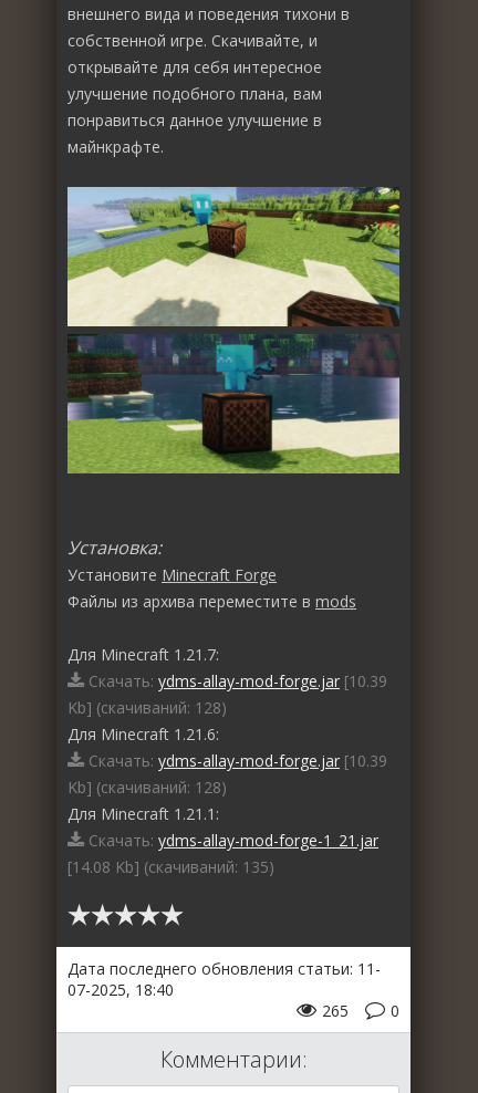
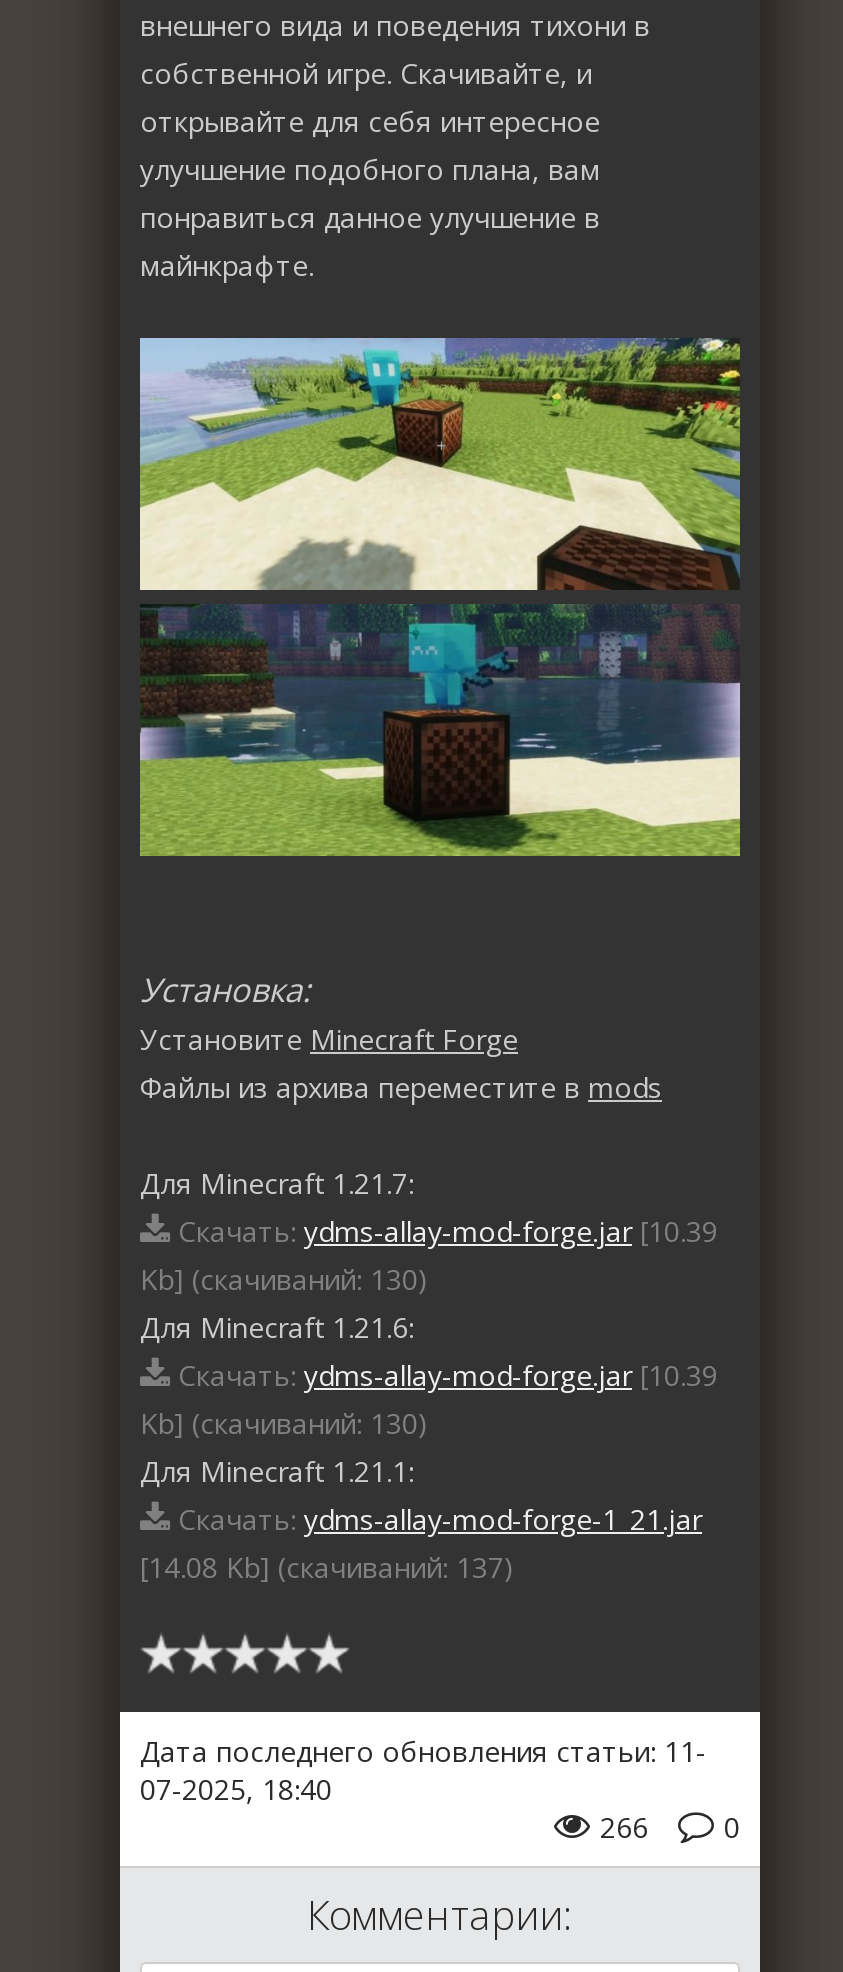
- Kb] (cкачиваний: 128)
+ Kb] (cкачиваний: 130)

- Kb] (cкачиваний: 128)
+ Kb] (cкачиваний: 130)

- [14.08 Kb] (cкачиваний: 135)
+ [14.08 Kb] (cкачиваний: 137)

- 265 0
+ 266 0
